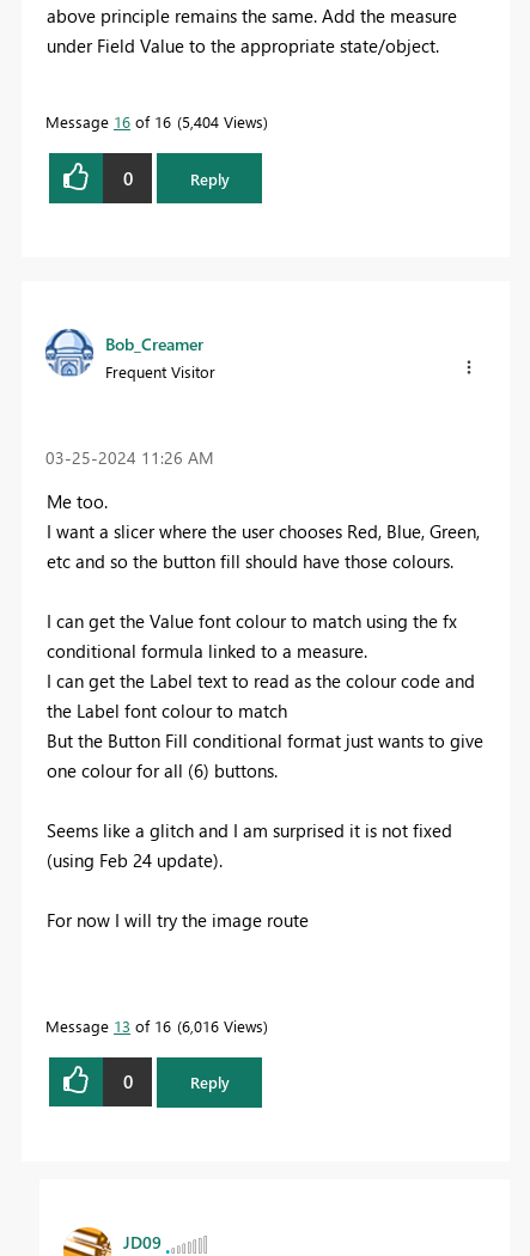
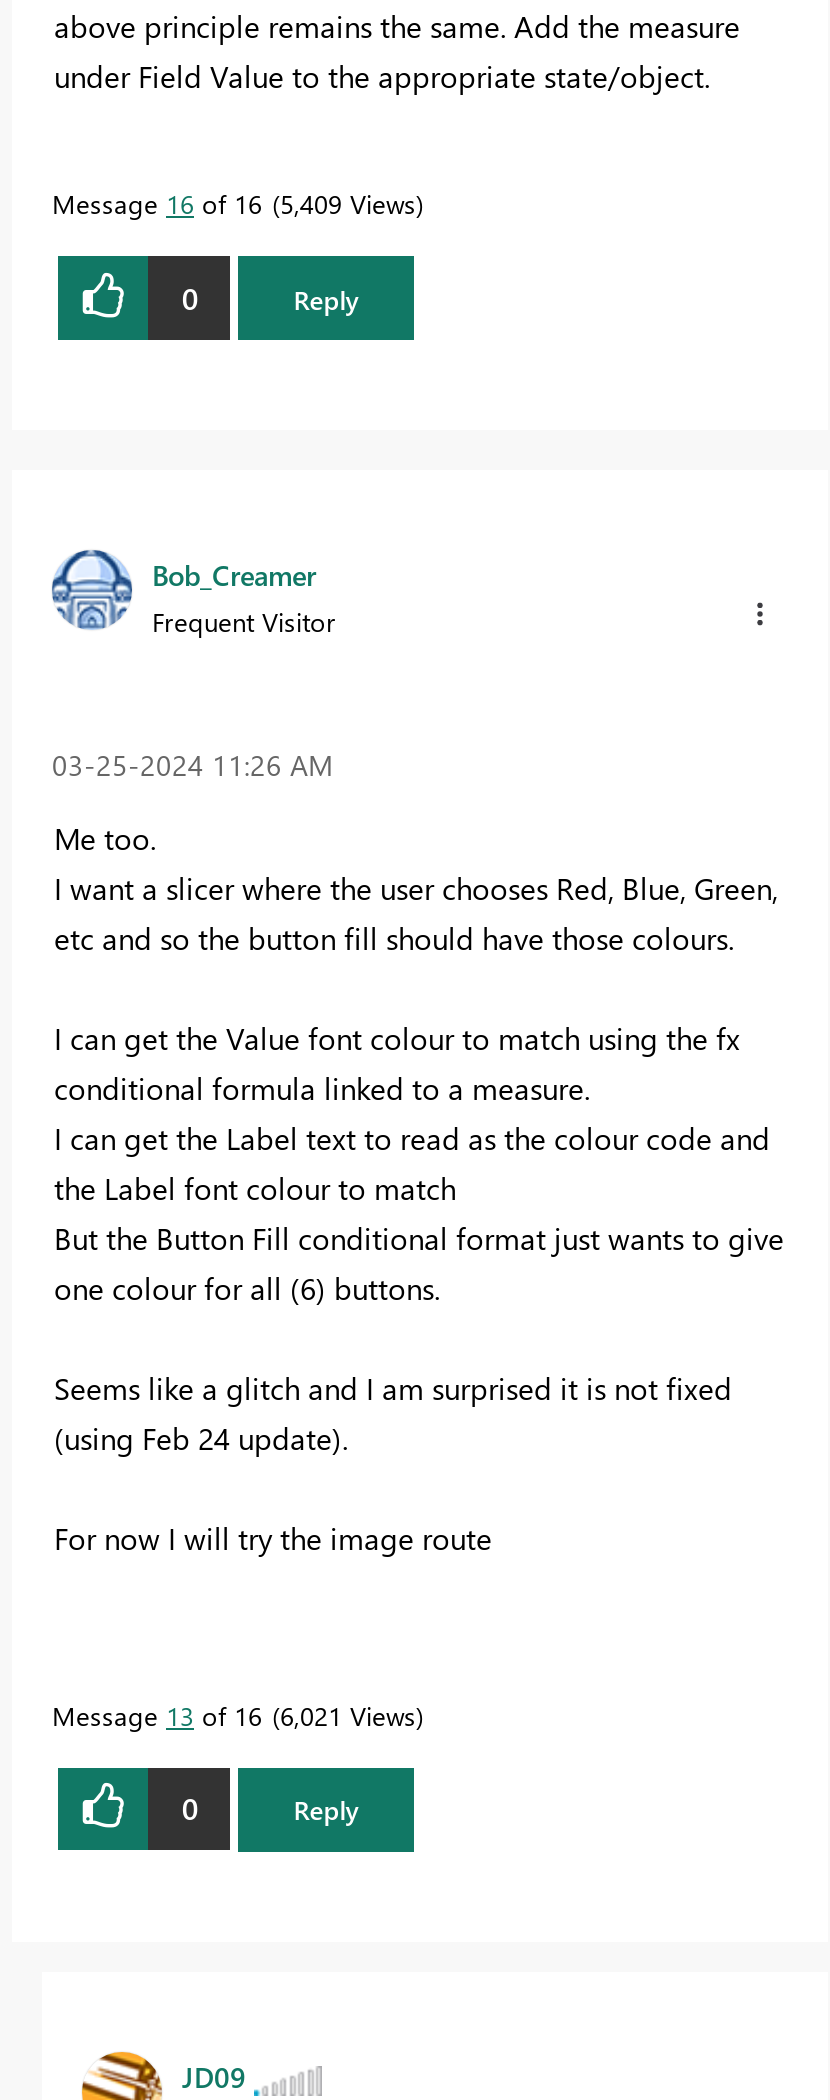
- Message 16 of 16 5,404 Views
+ Message 16 of 16 5,409 Views

- Message 13 of 16 6,016 Views
+ Message 13 of 16 6,021 Views
